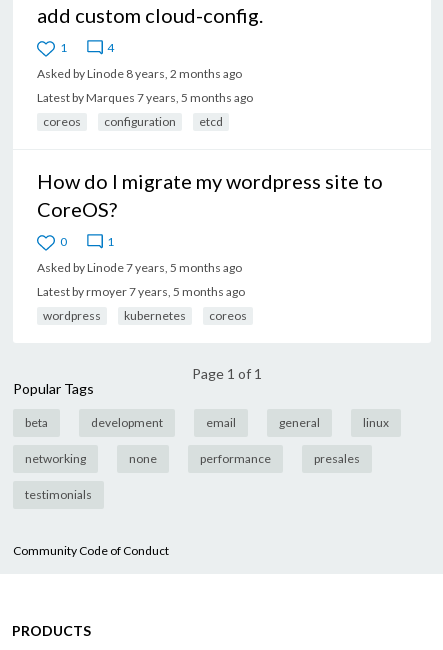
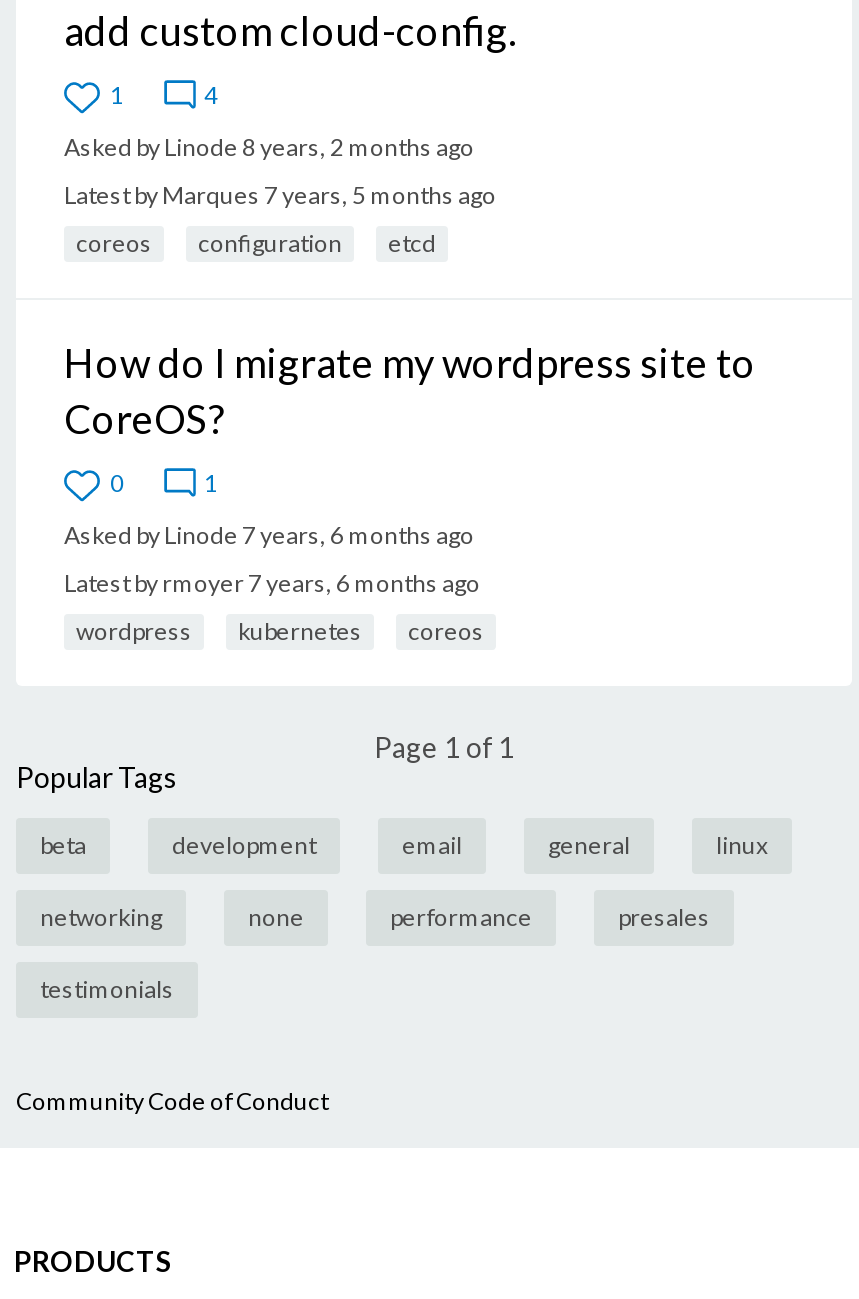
- Asked by Linode 7 years, 5 months ago
+ Asked by Linode 7 years, 6 months ago

- Latest by rmoyer 7 years, 5 months ago
+ Latest by rmoyer 7 years, 6 months ago
